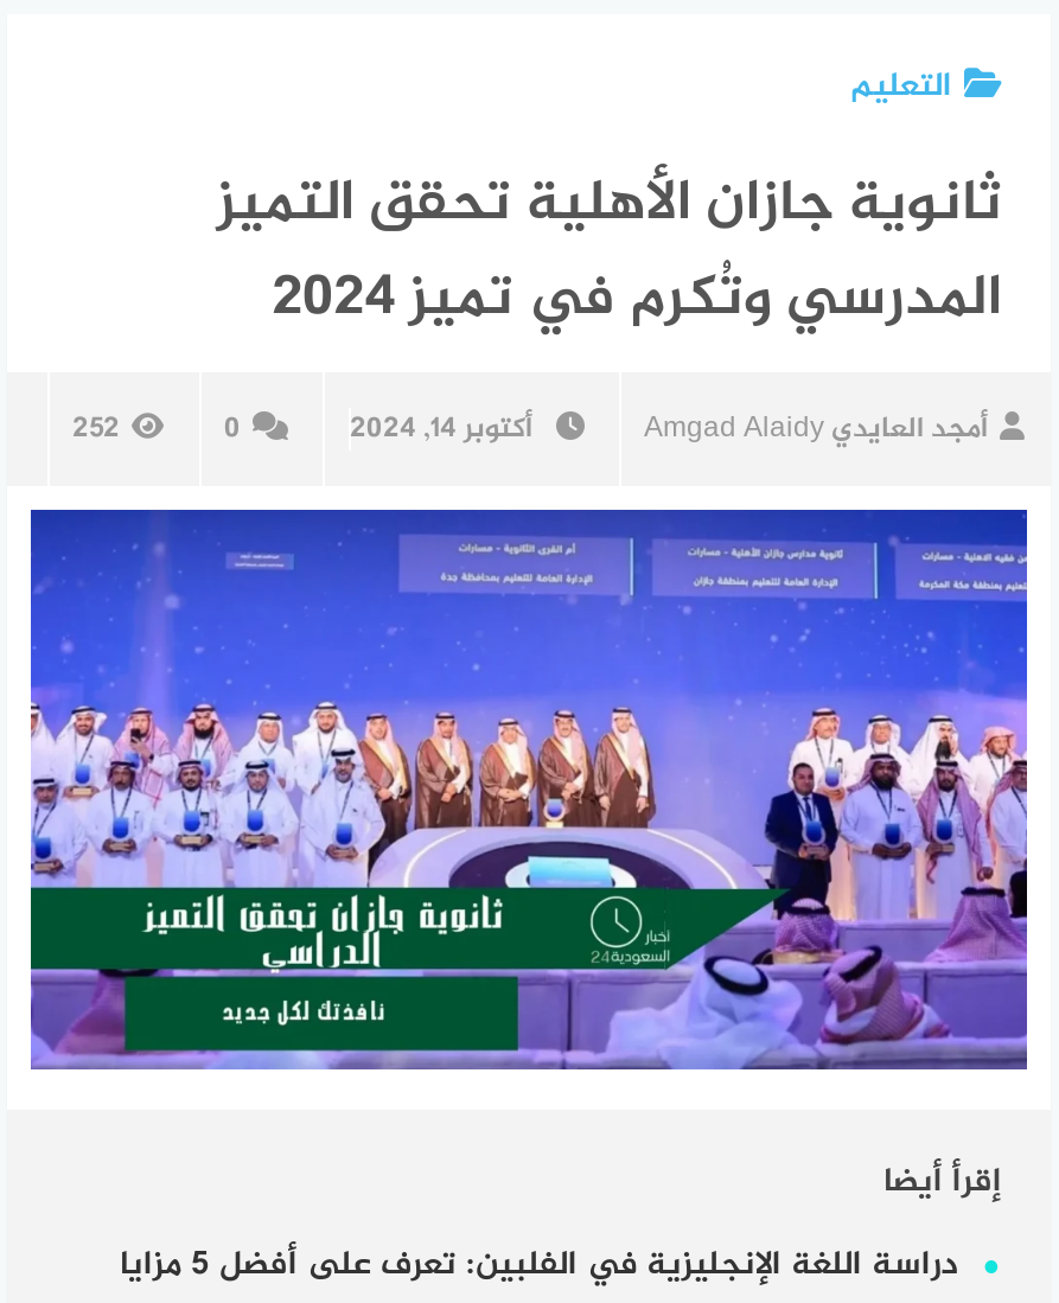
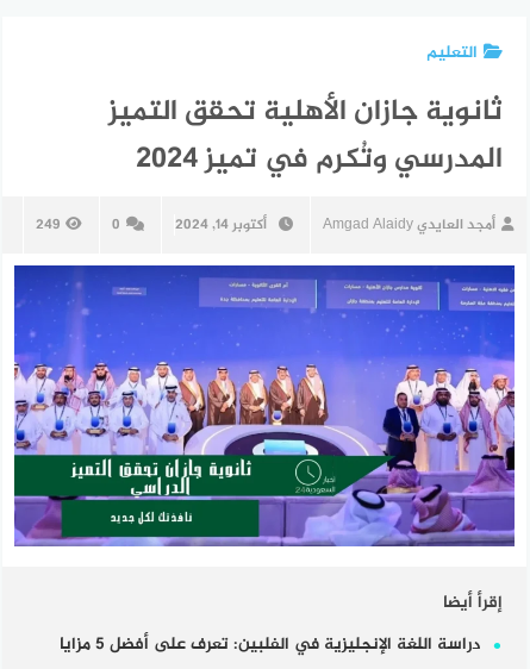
- 252
+ 249
